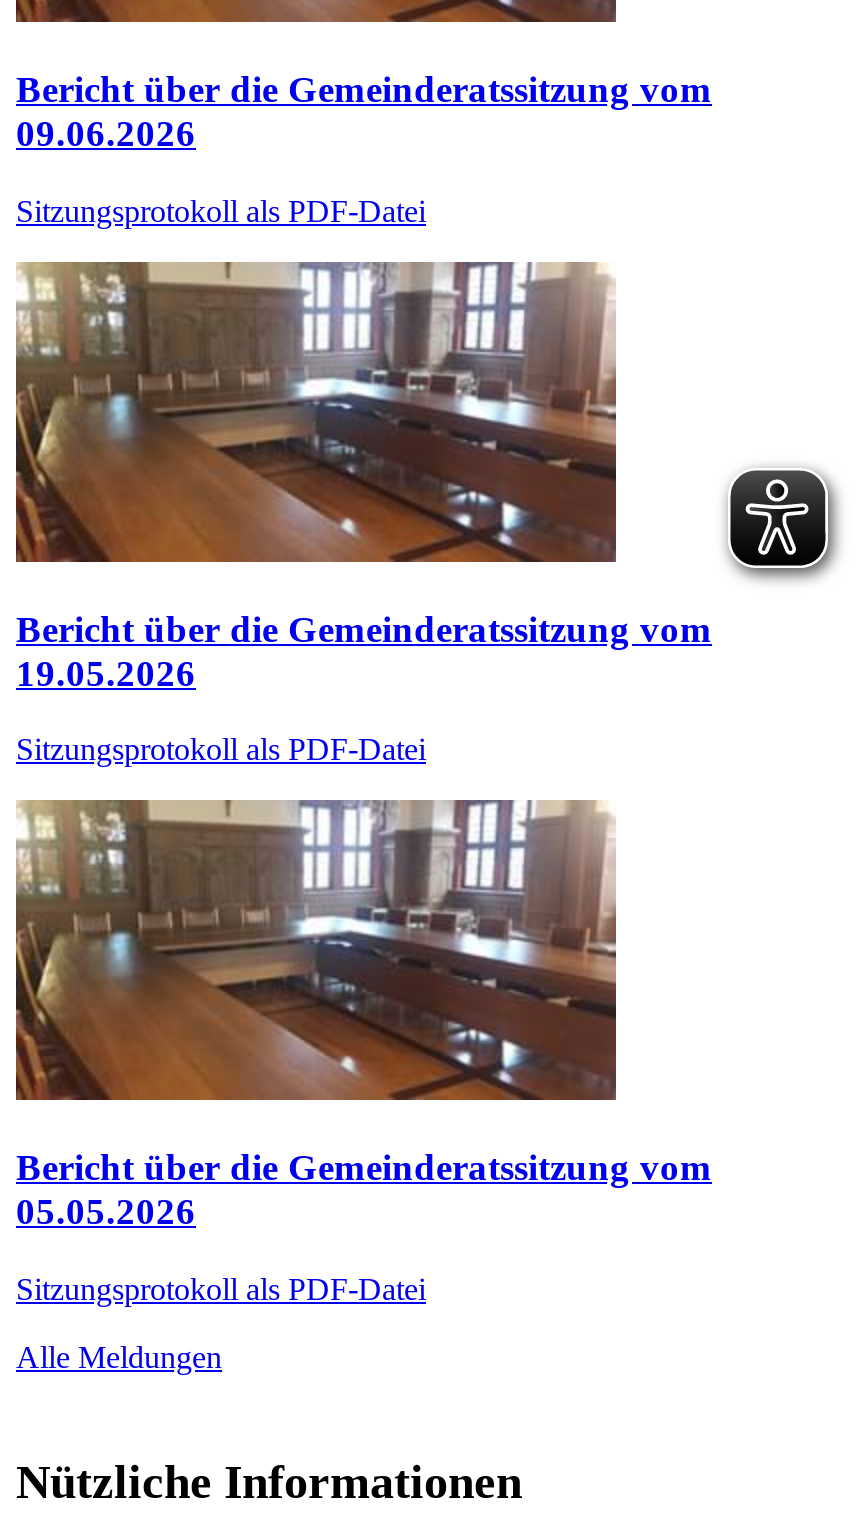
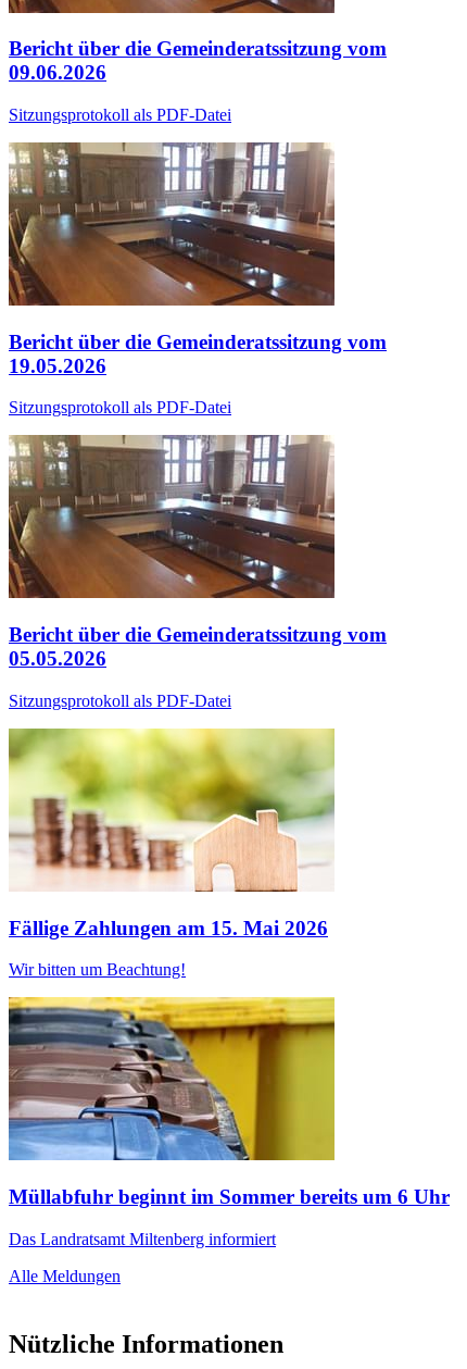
- [image]

+ [image]
+ Müllabfuhr beginnt im Sommer bereits um 6 Uhr
+ Das Landratsamt Miltenberg informiert

+ [image]
+ Fällige Zahlungen am 15. Mai 2026
+ Wir bitten um Beachtung!
